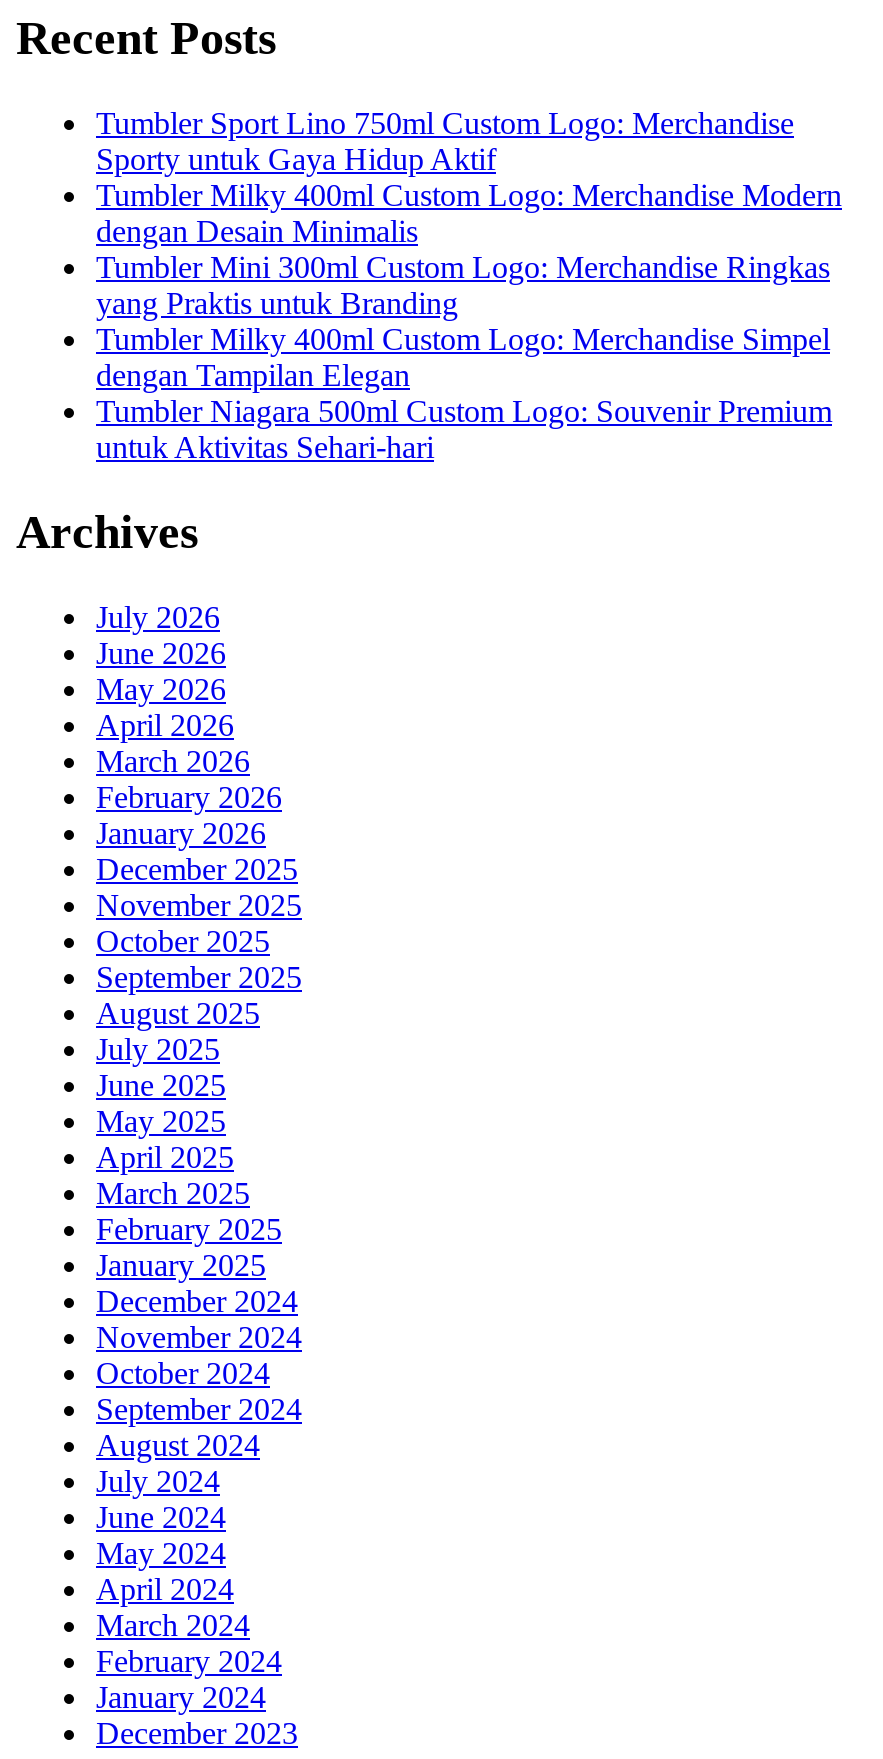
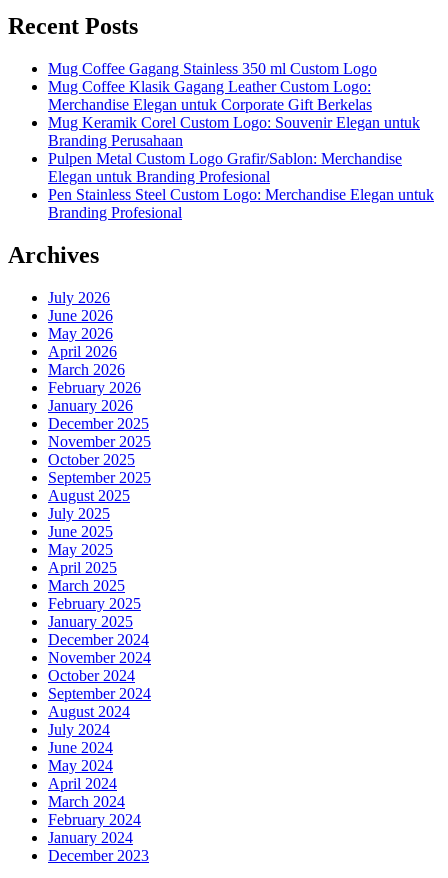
- Tumbler Sport Lino 750ml Custom Logo: Merchandise
- Sporty untuk Gaya Hidup Aktif
- Tumbler Milky 400ml Custom Logo: Merchandise Modern
- dengan Desain Minimalis
- Tumbler Mini 300ml Custom Logo: Merchandise Ringkas
- yang Praktis untuk Branding
- Tumbler Milky 400ml Custom Logo: Merchandise Simpel
- dengan Tampilan Elegan
- Tumbler Niagara 500ml Custom Logo: Souvenir Premium
- untuk Aktivitas Sehari-hari
+ Mug Coffee Gagang Stainless 350 ml Custom Logo
+ Mug Coffee Klasik Gagang Leather Custom Logo:
+ Merchandise Elegan untuk Corporate Gift Berkelas
+ Mug Keramik Corel Custom Logo: Souvenir Elegan untuk
+ Branding Perusahaan
+ Pulpen Metal Custom Logo Grafir/Sablon: Merchandise
+ Elegan untuk Branding Profesional
+ Pen Stainless Steel Custom Logo: Merchandise Elegan untuk
+ Branding Profesional
